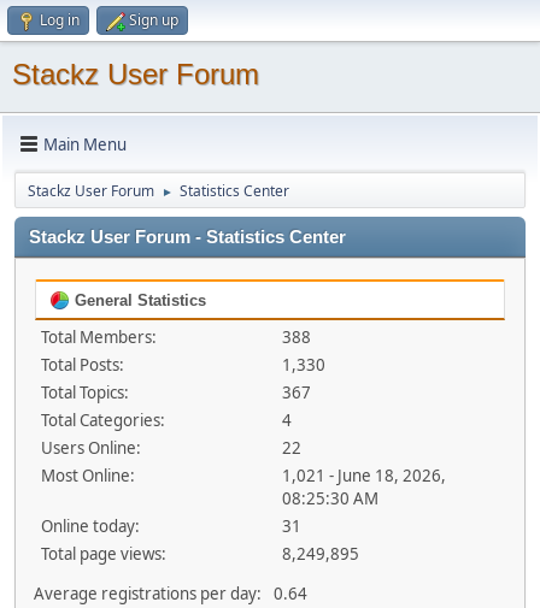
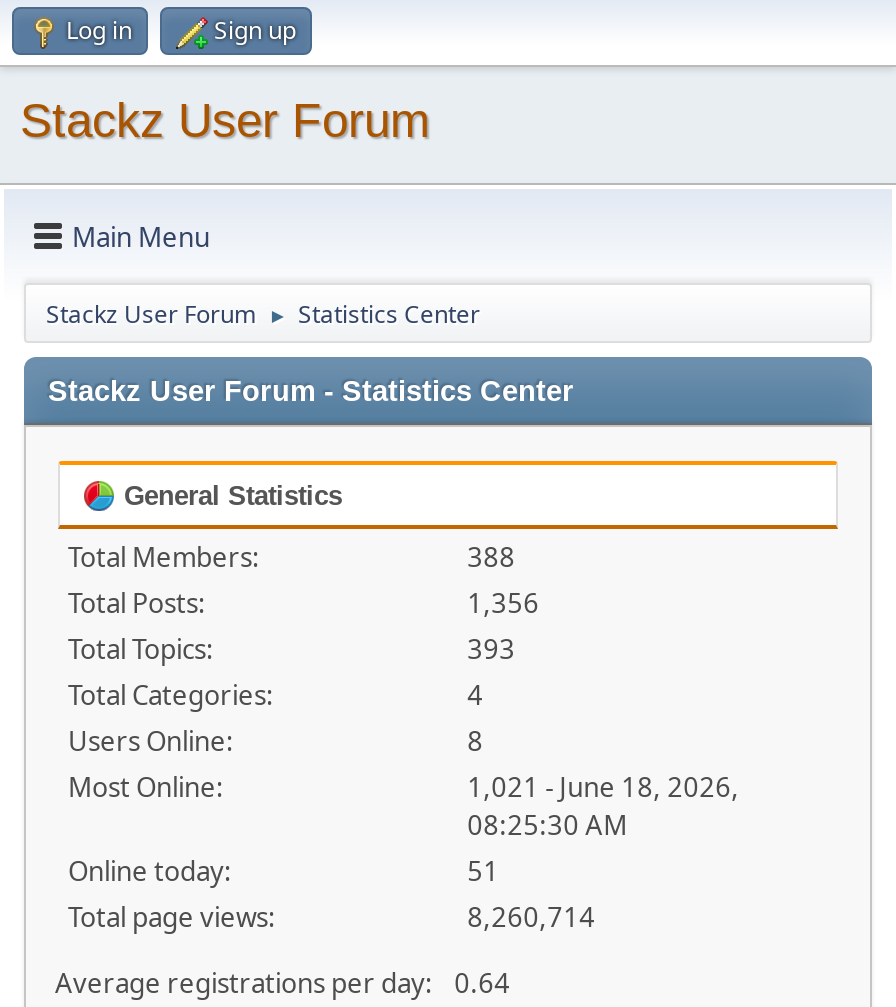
- 1,330
+ 1,356

- 367
+ 393

- 22
+ 8

- 31
+ 51

- 8,249,895
+ 8,260,714
